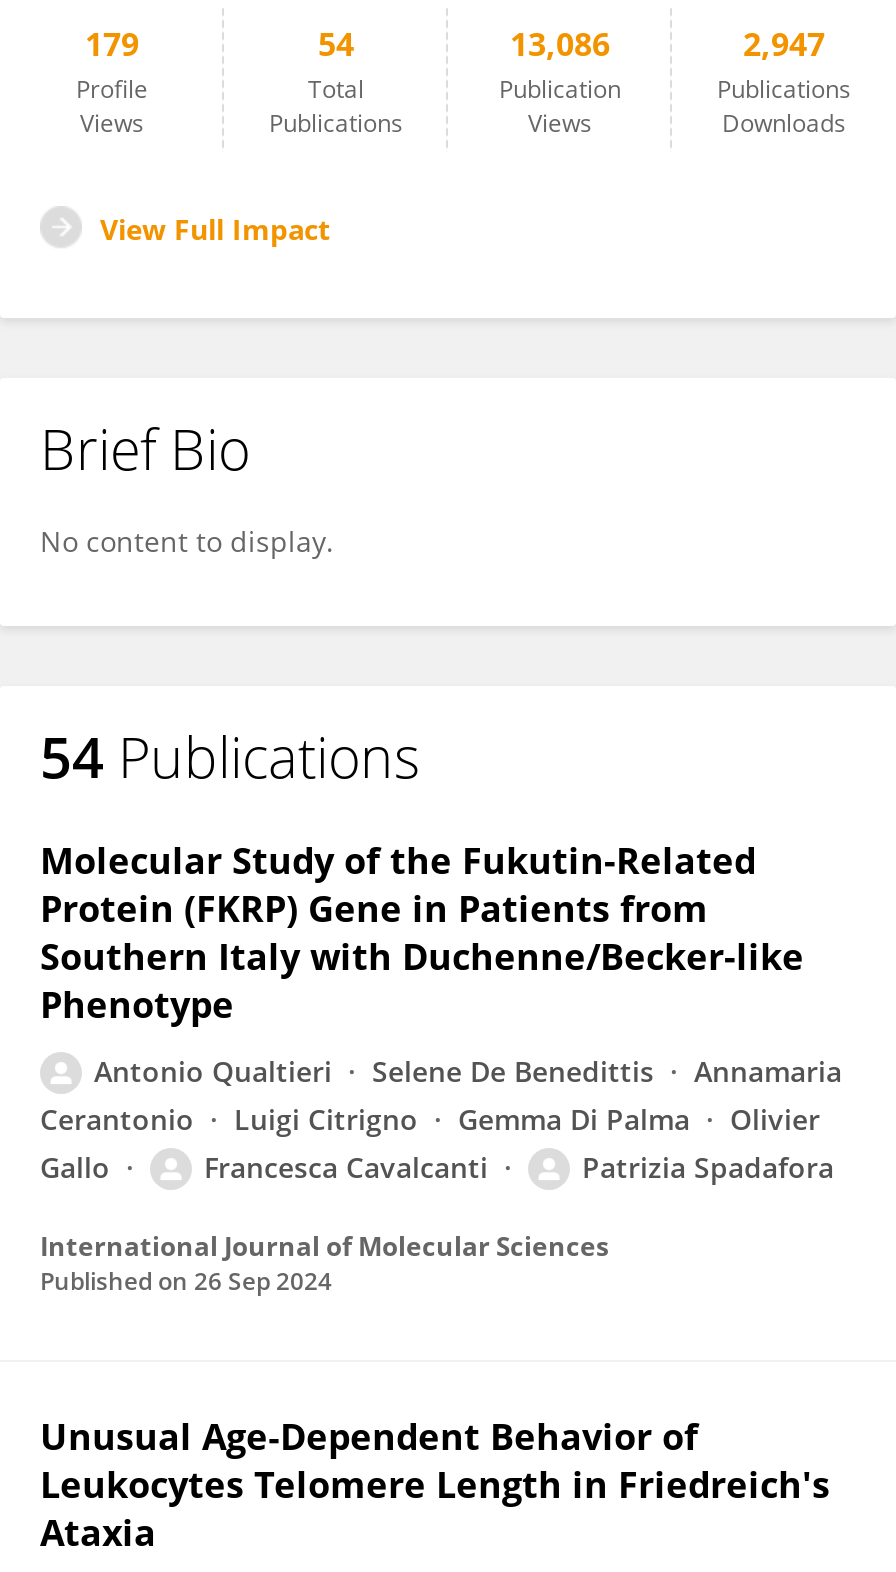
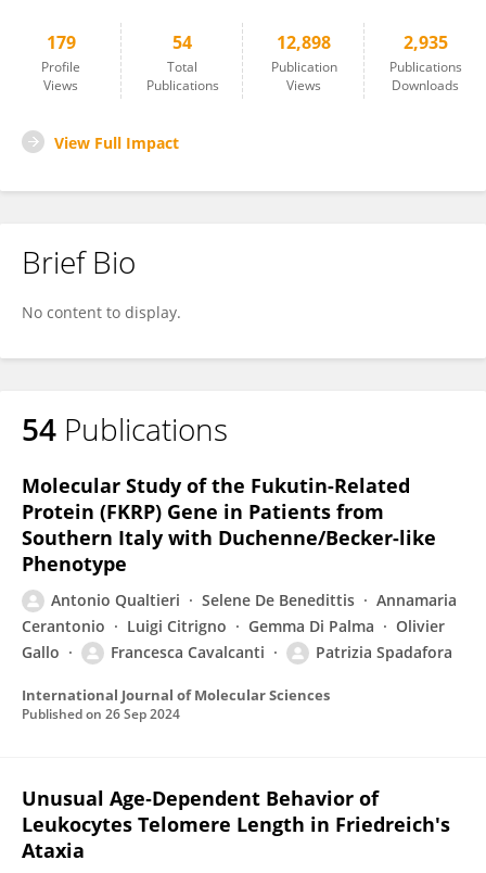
- 13,086
+ 12,898

- 2,947
+ 2,935
